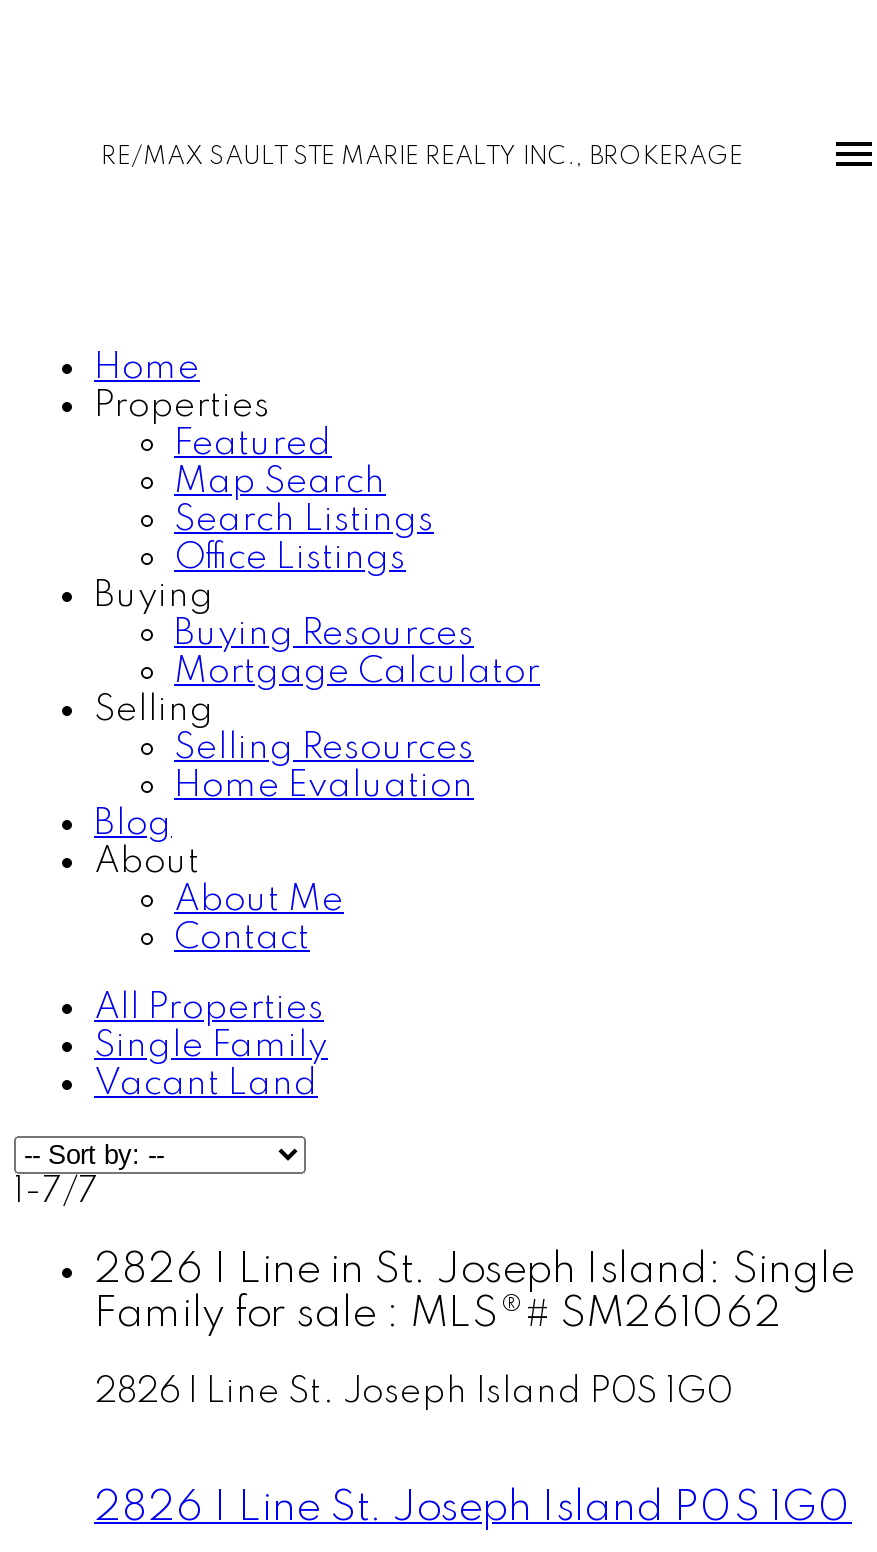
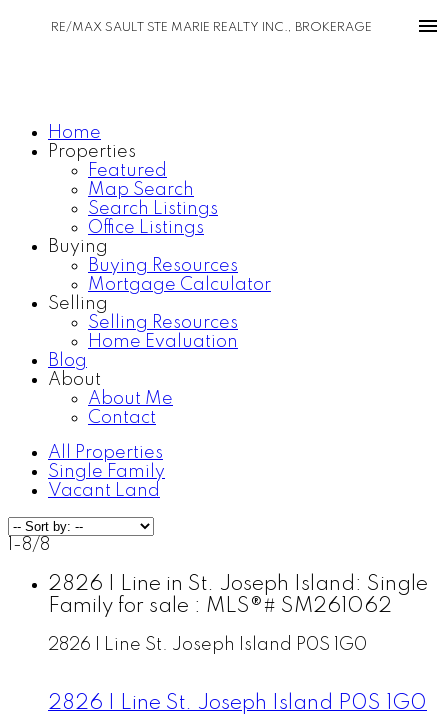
- 1-7/7
+ 1-8/8
